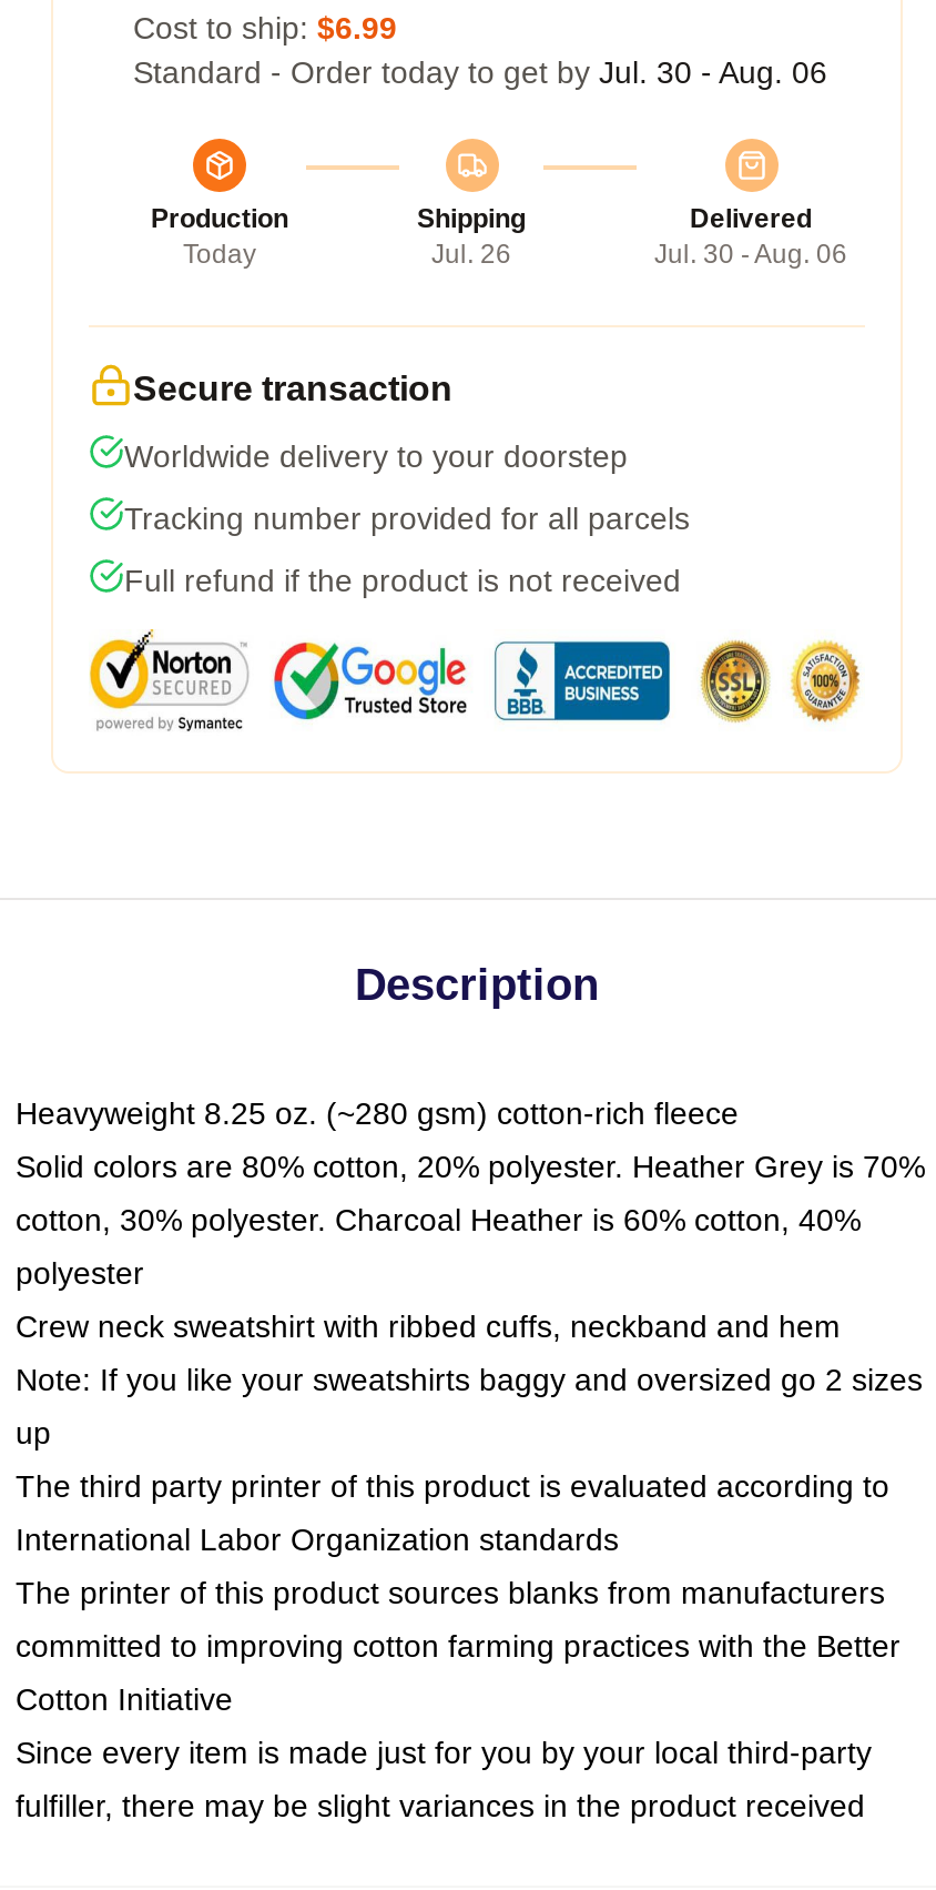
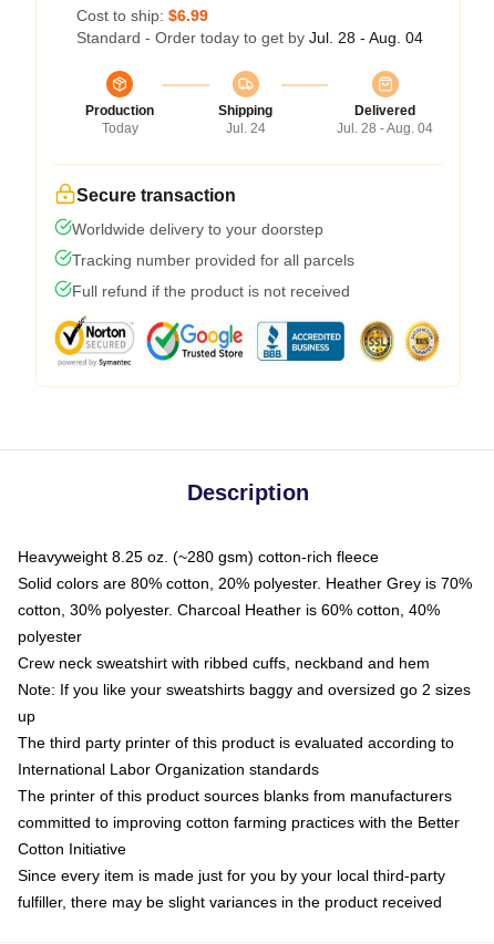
- Standard - Order today to get by Jul. 30 - Aug. 06
+ Standard - Order today to get by Jul. 28 - Aug. 04

- Jul. 26
+ Jul. 24

- Jul. 30 - Aug. 06
+ Jul. 28 - Aug. 04
